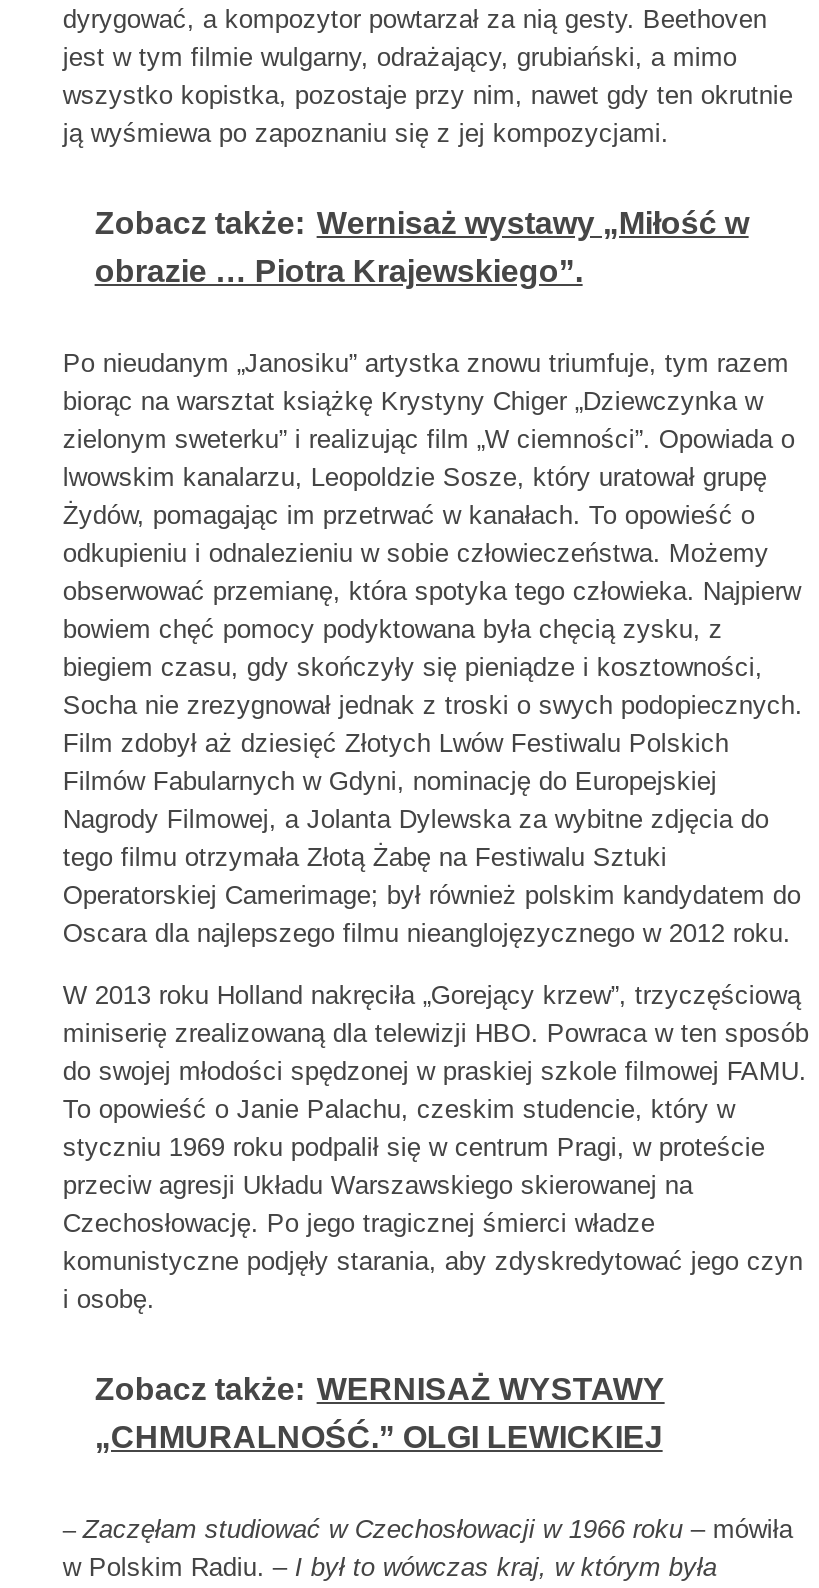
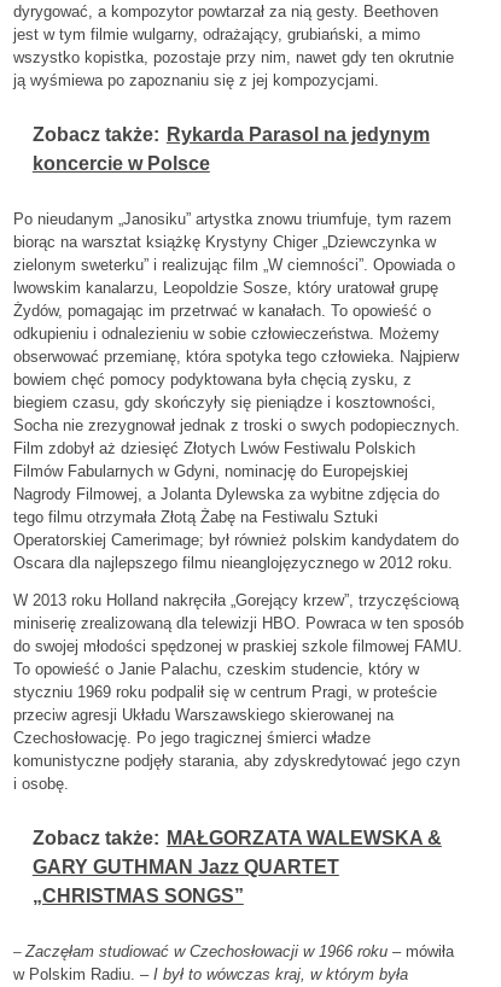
- Zobacz także: Wernisaż wystawy „Miłość w
- obrazie … Piotra Krajewskiego”.
+ Zobacz także: Rykarda Parasol na jedynym
+ koncercie w Polsce

- Zobacz także: WERNISAŻ WYSTAWY
- „CHMURALNOŚĆ.” OLGI LEWICKIEJ
+ Zobacz także: MAŁGORZATA WALEWSKA &
+ GARY GUTHMAN Jazz QUARTET
+ „CHRISTMAS SONGS”
